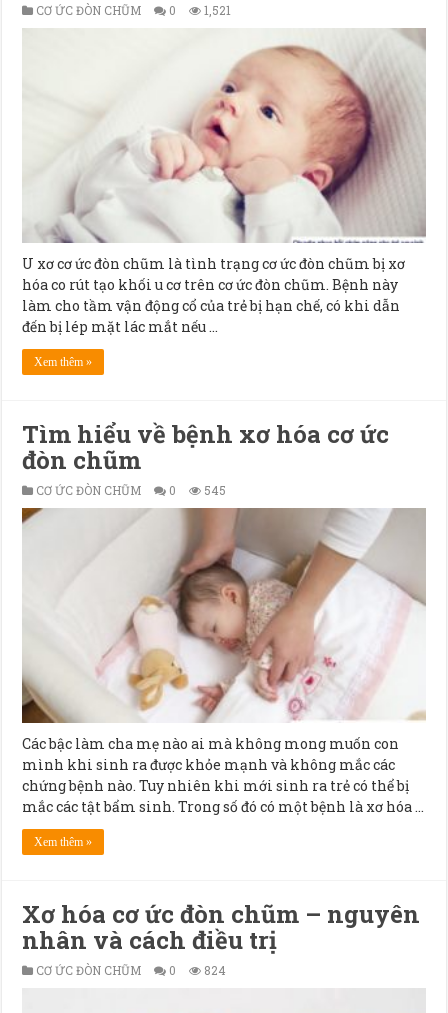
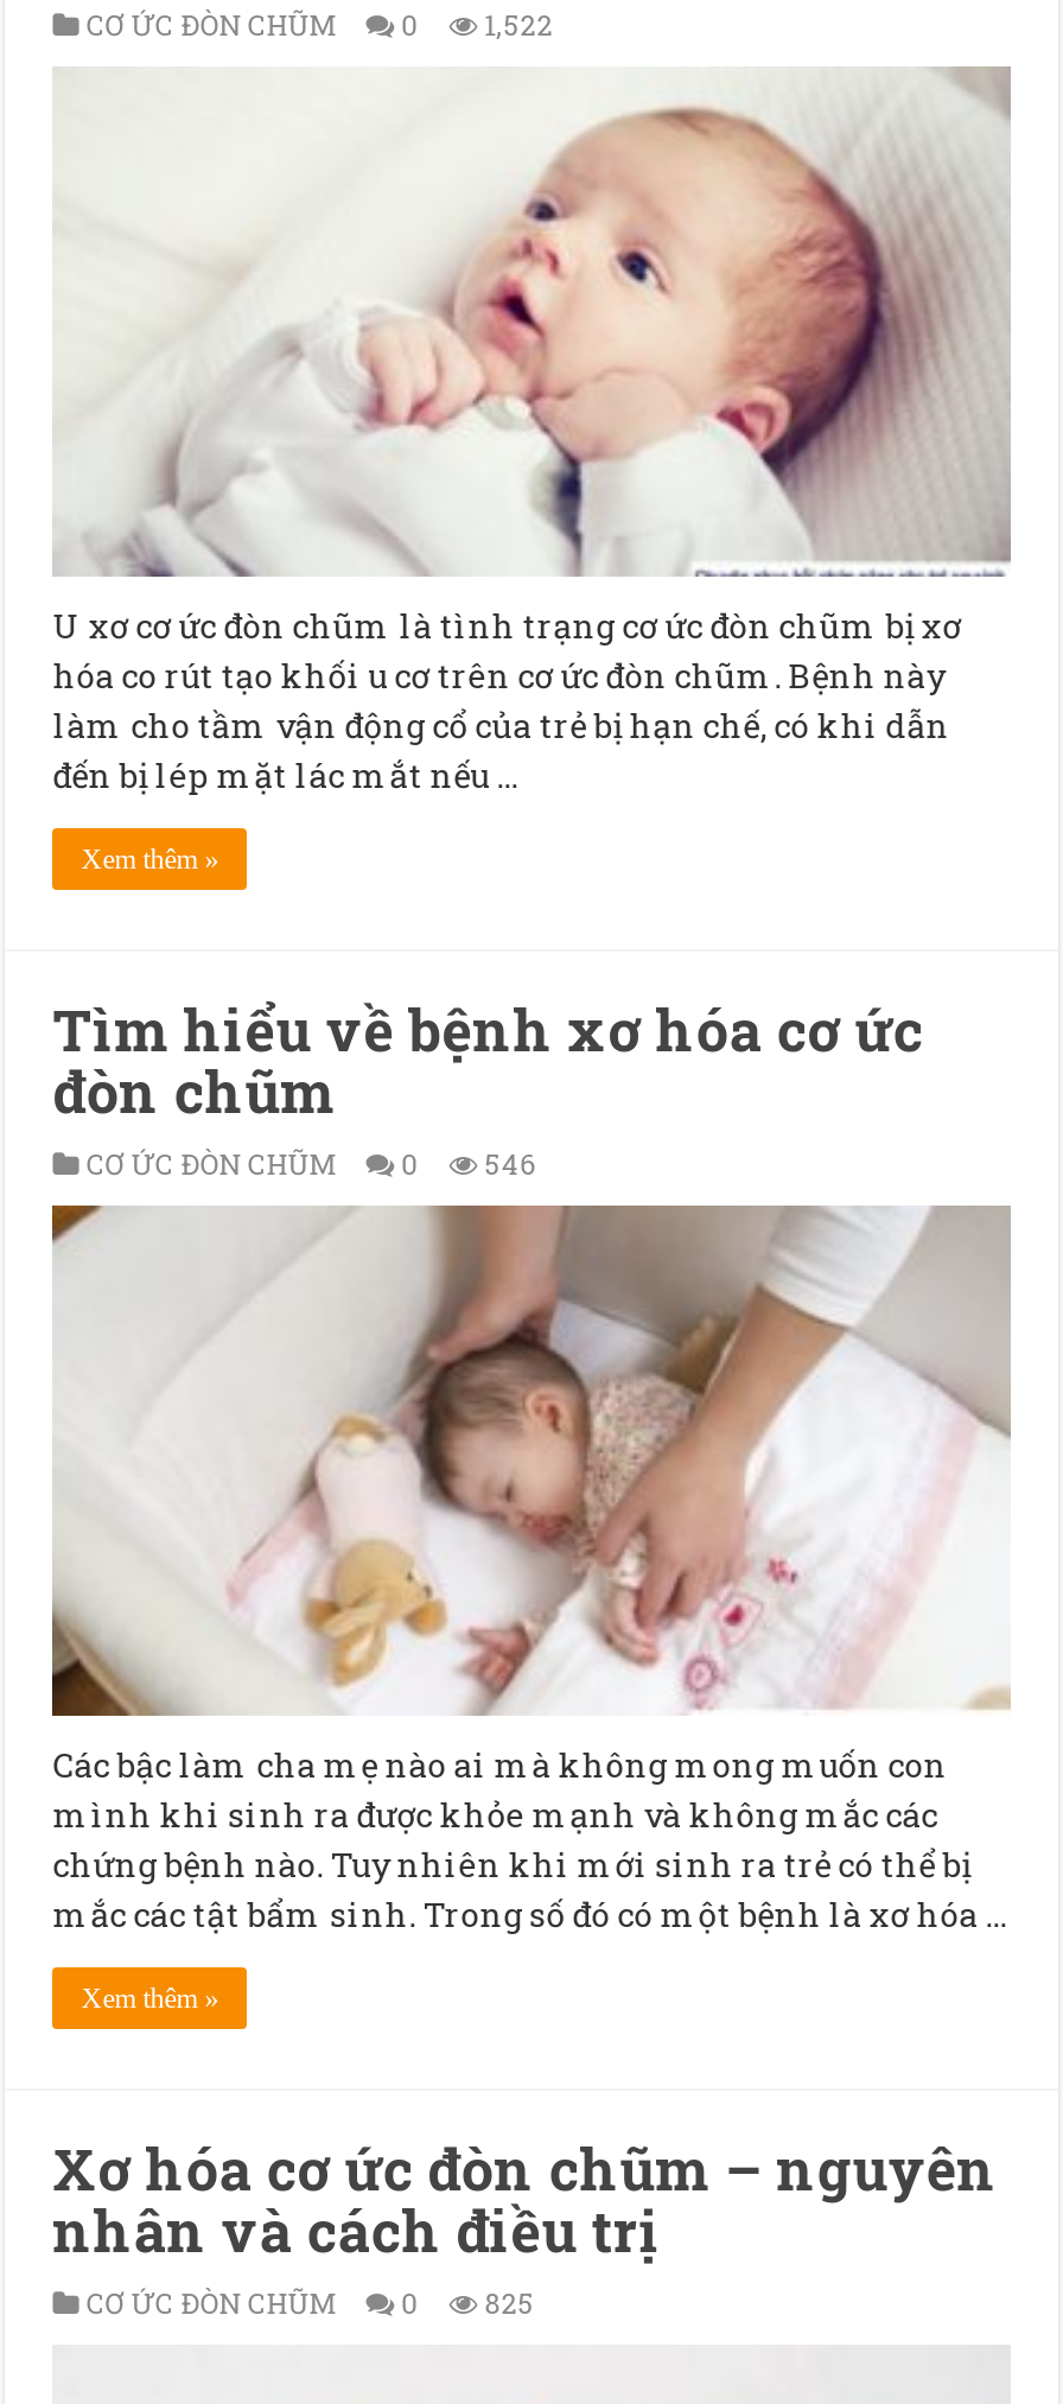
- CƠ ỨC ĐÒN CHŨM 0 1,521
+ CƠ ỨC ĐÒN CHŨM 0 1,522

- CƠ ỨC ĐÒN CHŨM 0 545
+ CƠ ỨC ĐÒN CHŨM 0 546

- CƠ ỨC ĐÒN CHŨM 0 824
+ CƠ ỨC ĐÒN CHŨM 0 825
